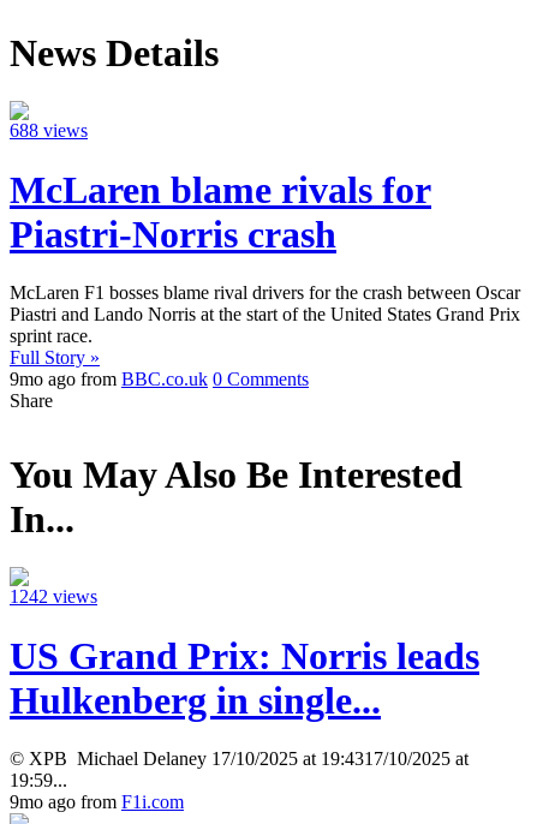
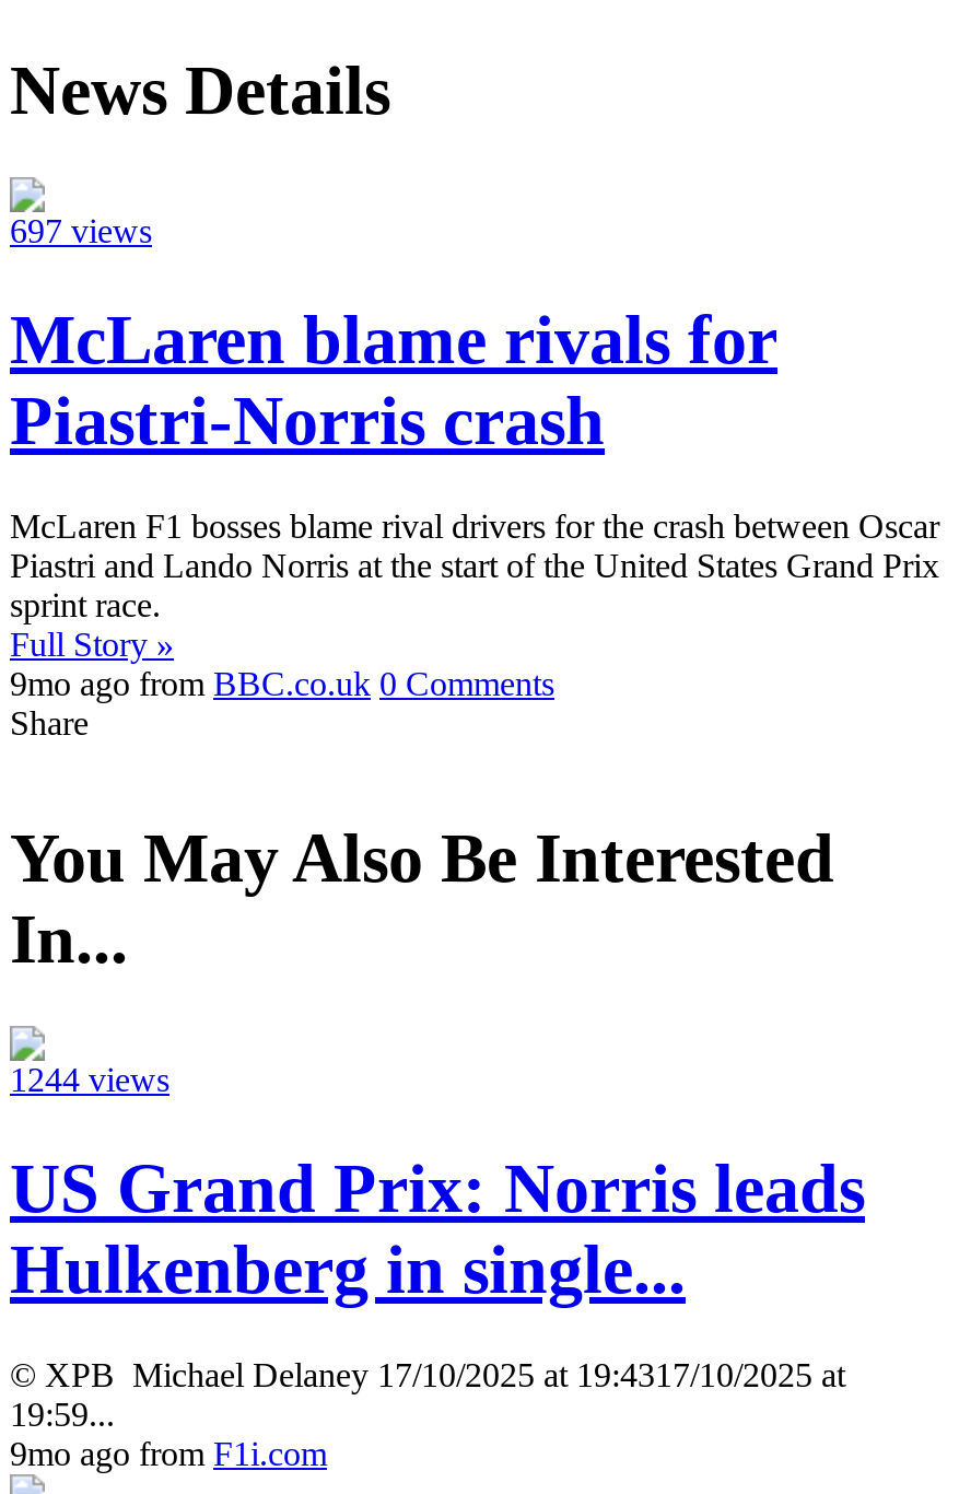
- 688 views
+ 697 views

- 1242 views
+ 1244 views
